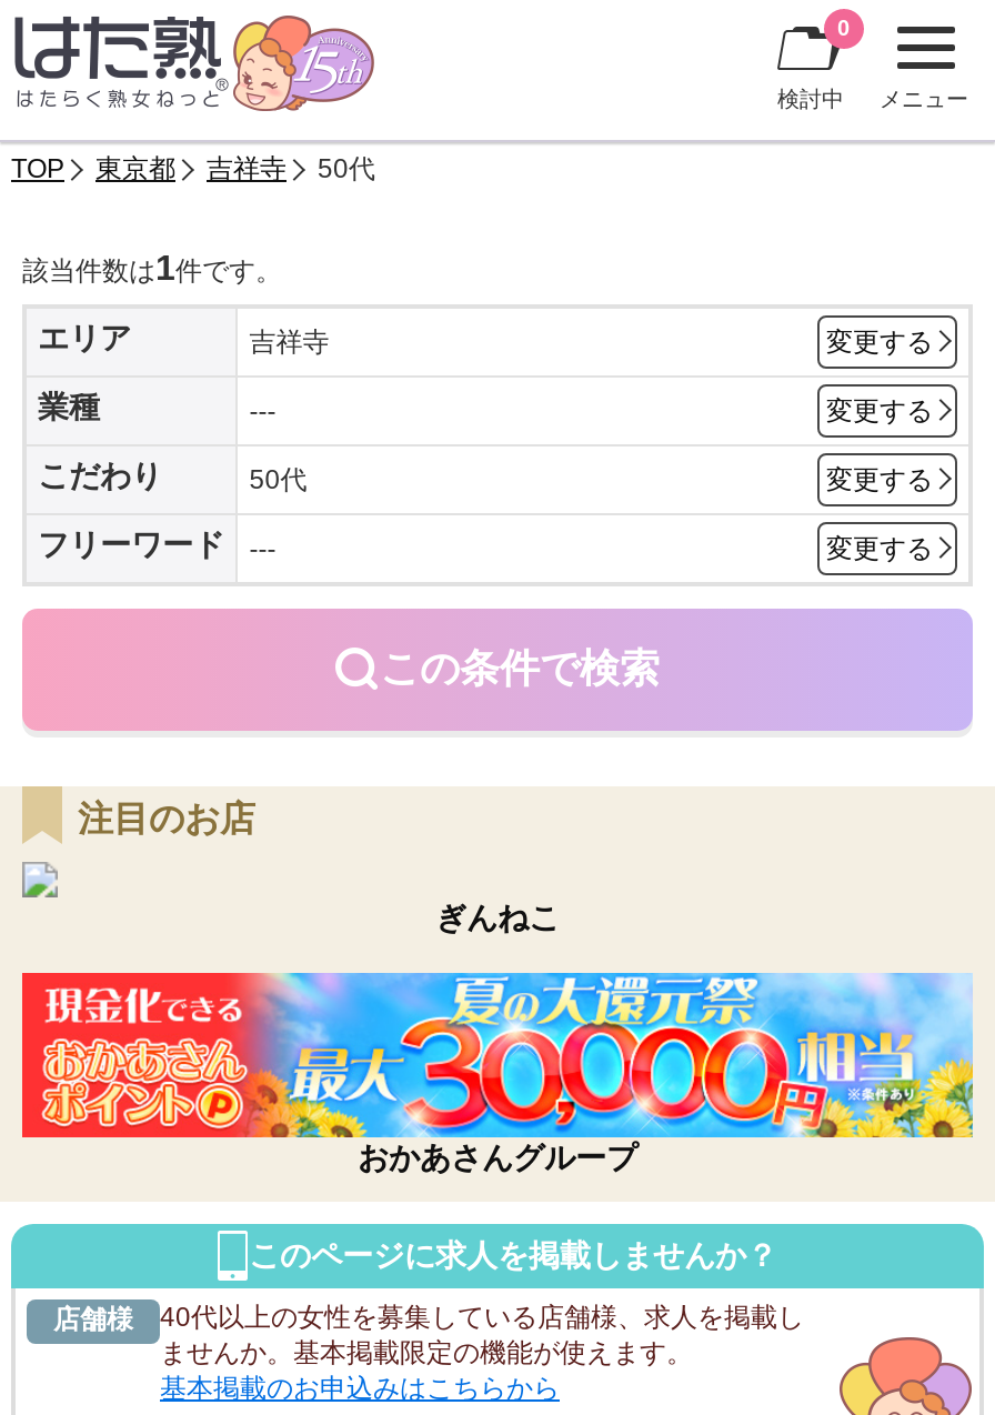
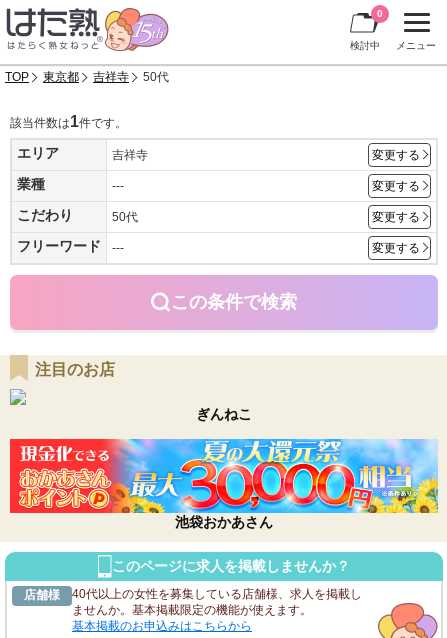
- おかあさんグループ
+ 池袋おかあさん
